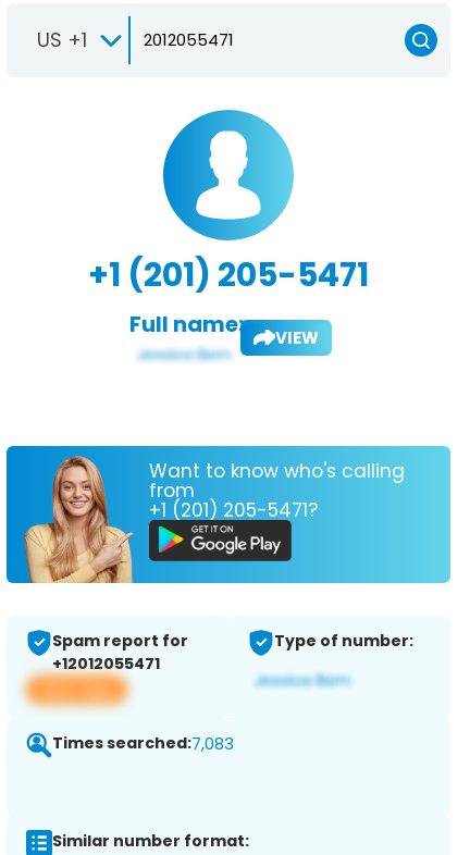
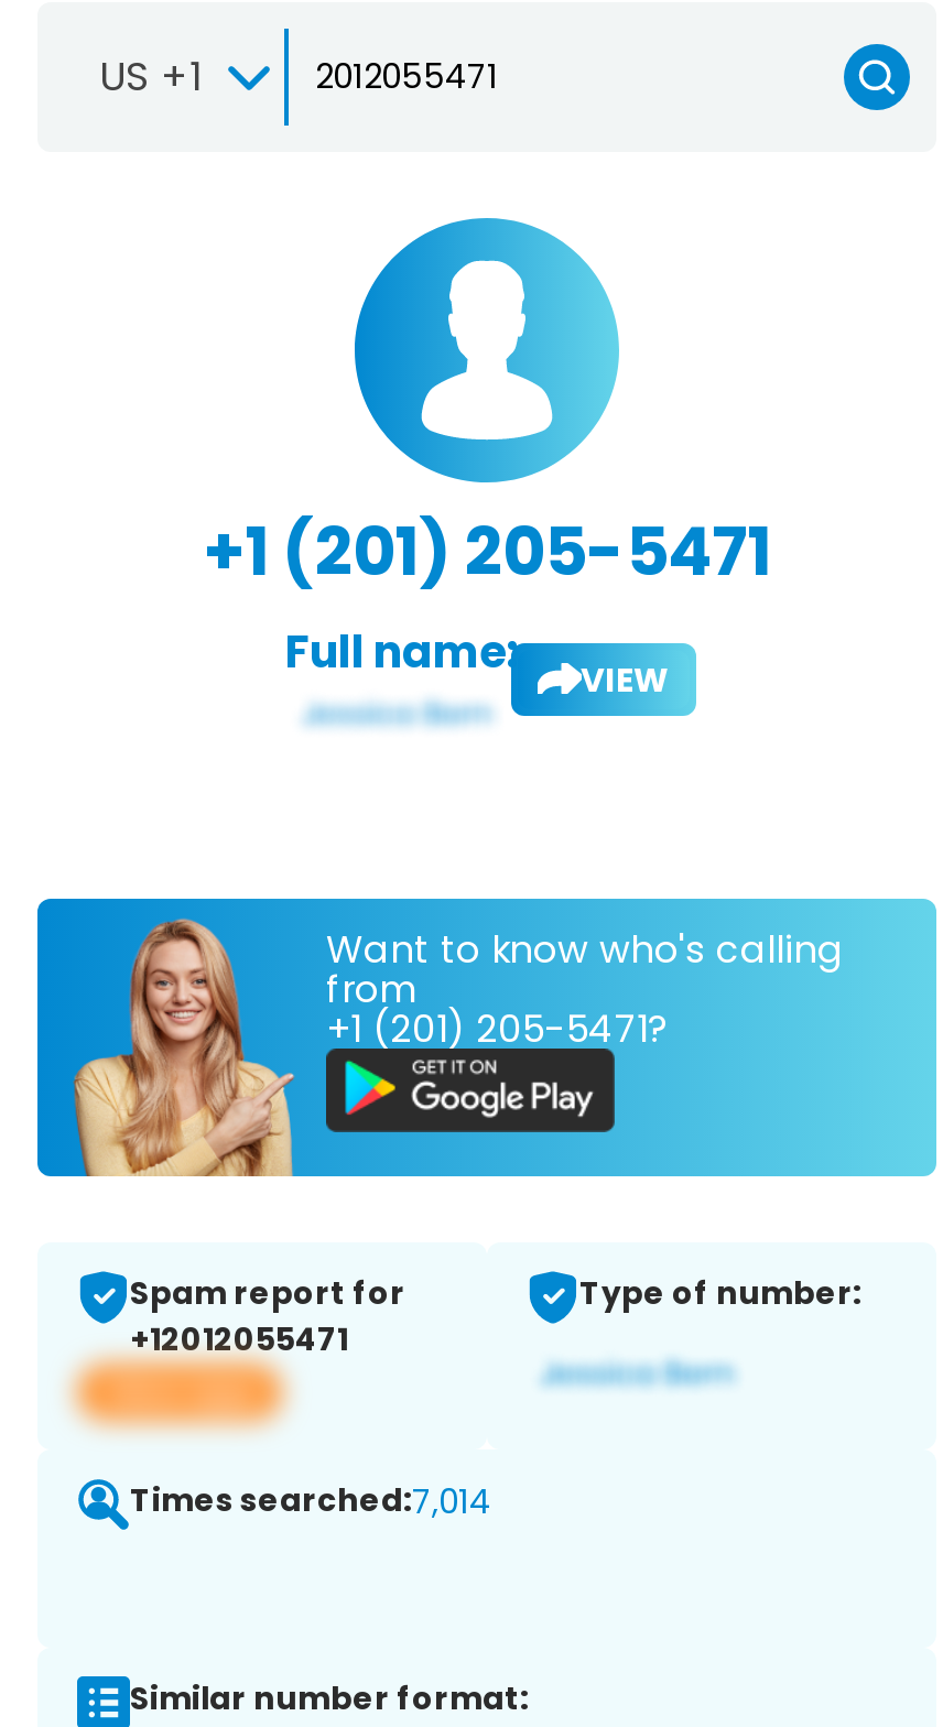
- Times searched:7,083
+ Times searched:7,014
